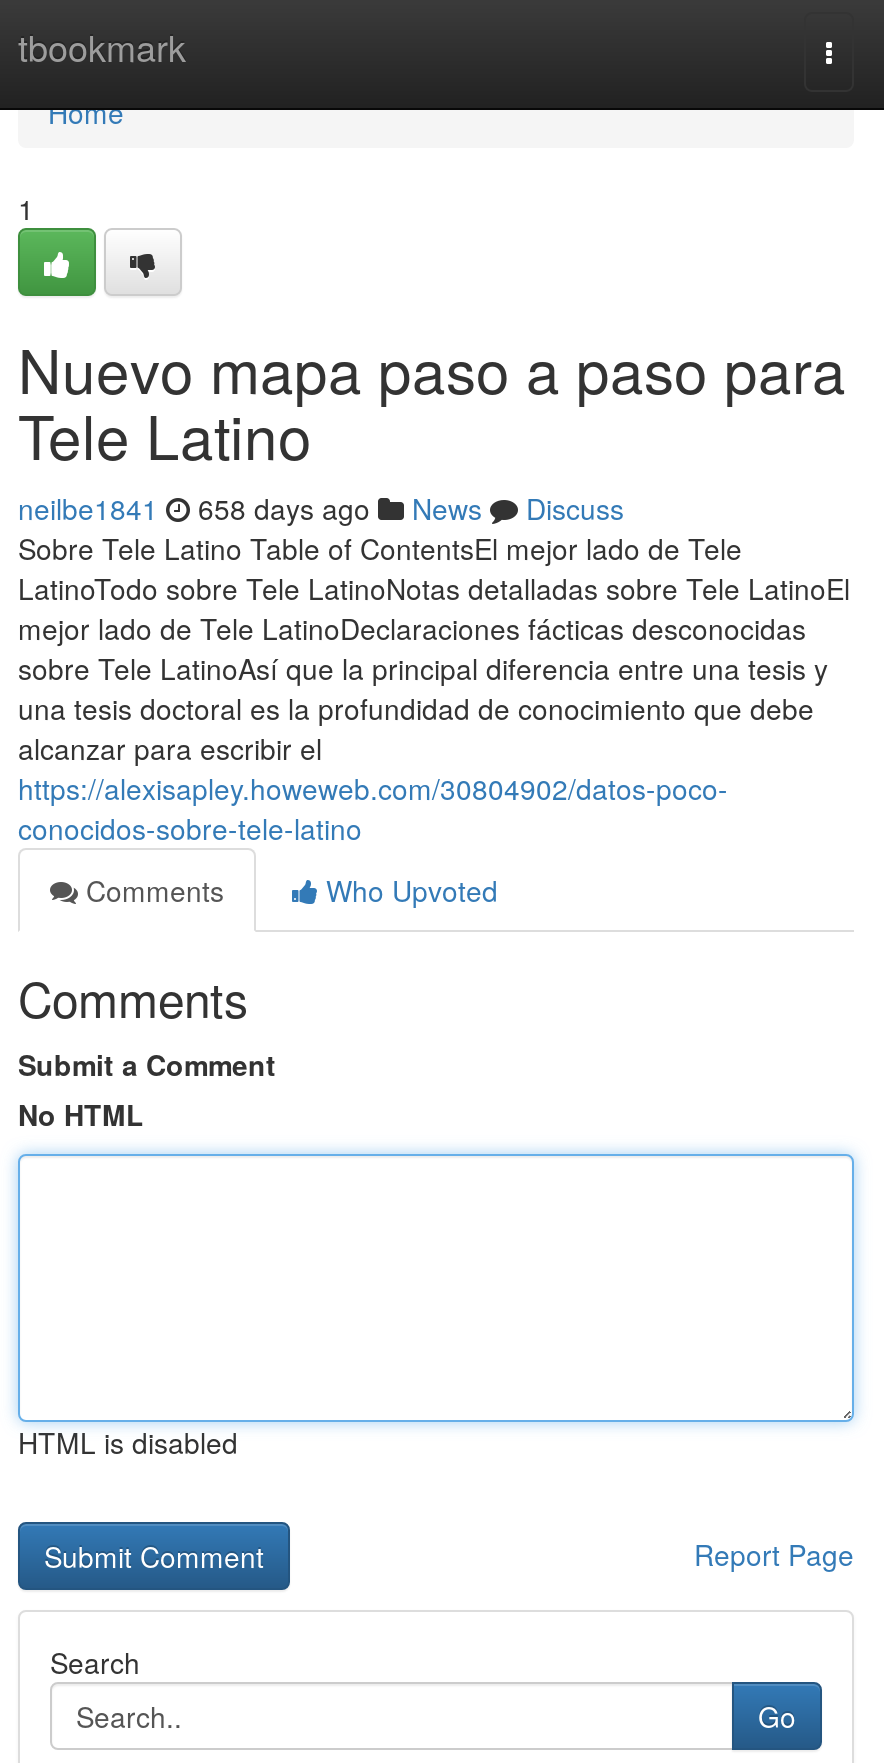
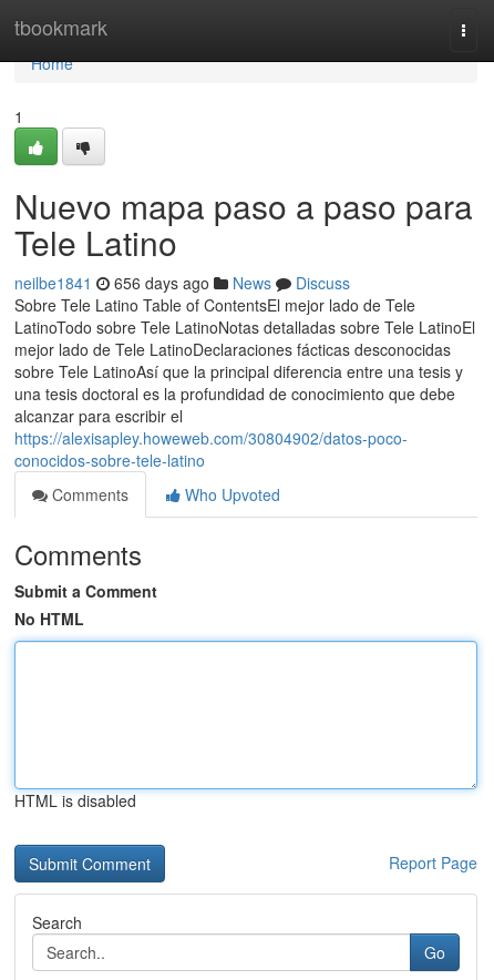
- neilbe1841 658 days ago News Discuss
+ neilbe1841 656 days ago News Discuss
